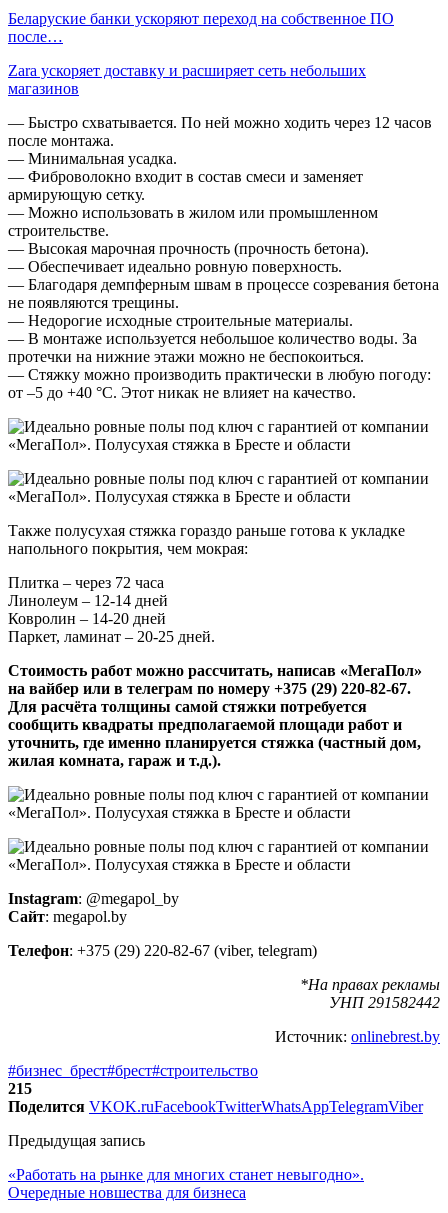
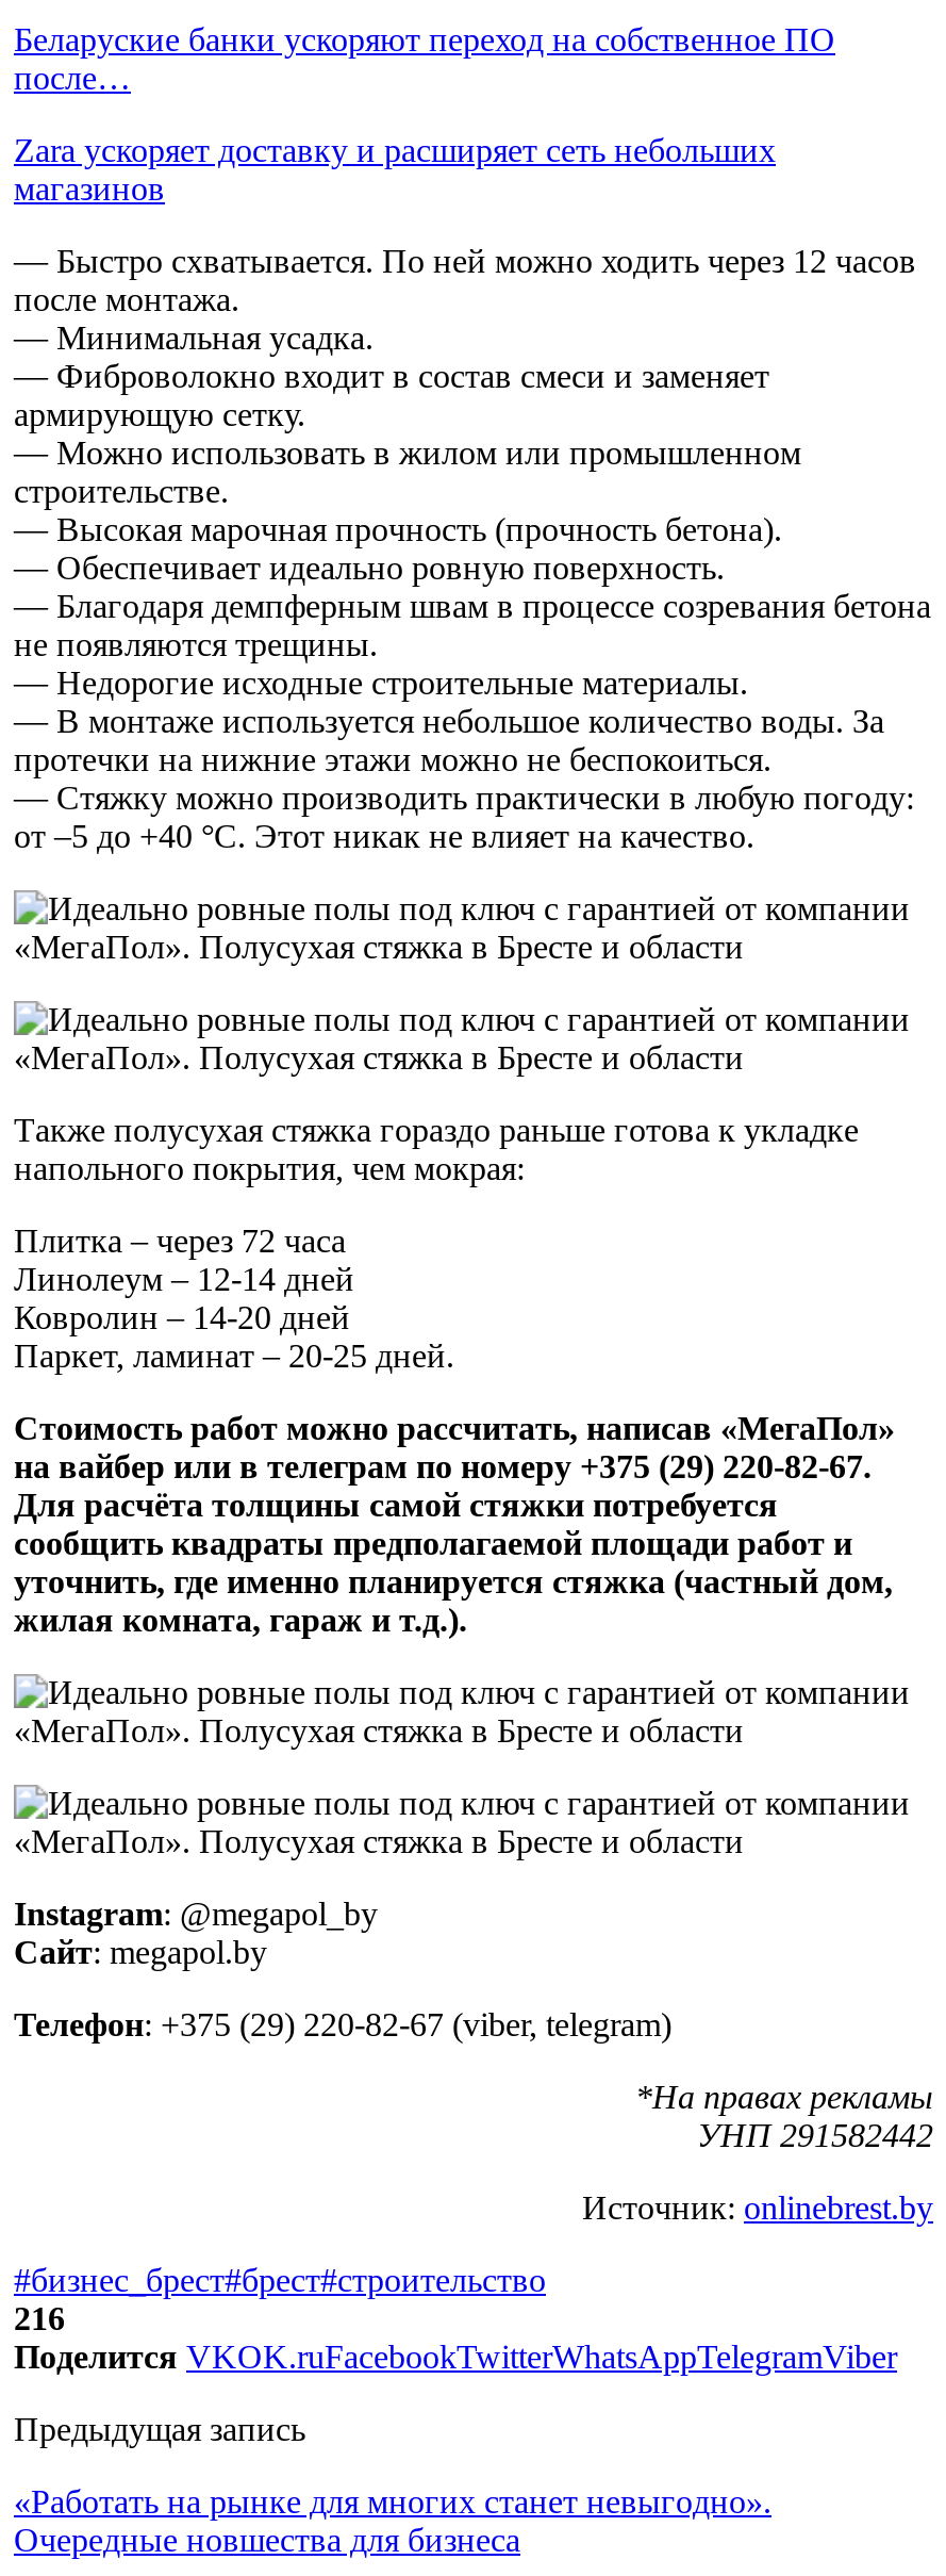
- 215
+ 216
